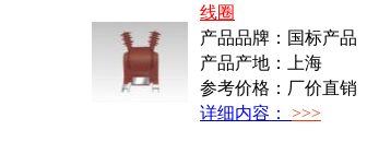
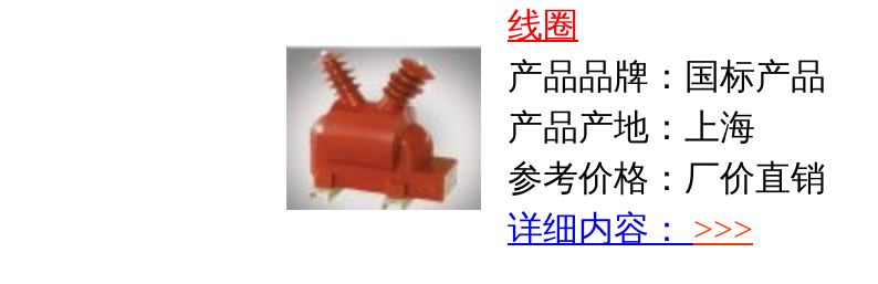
- [image]
+ [image]
